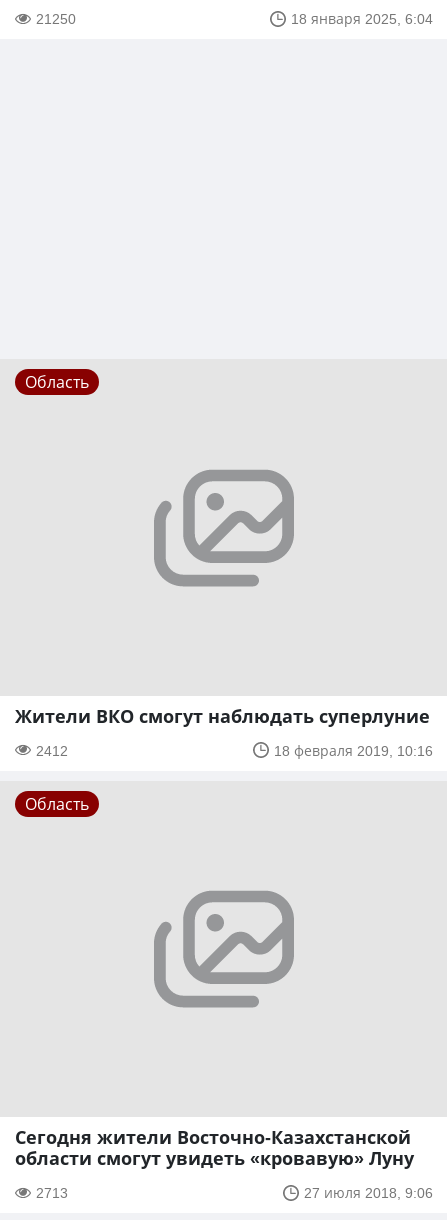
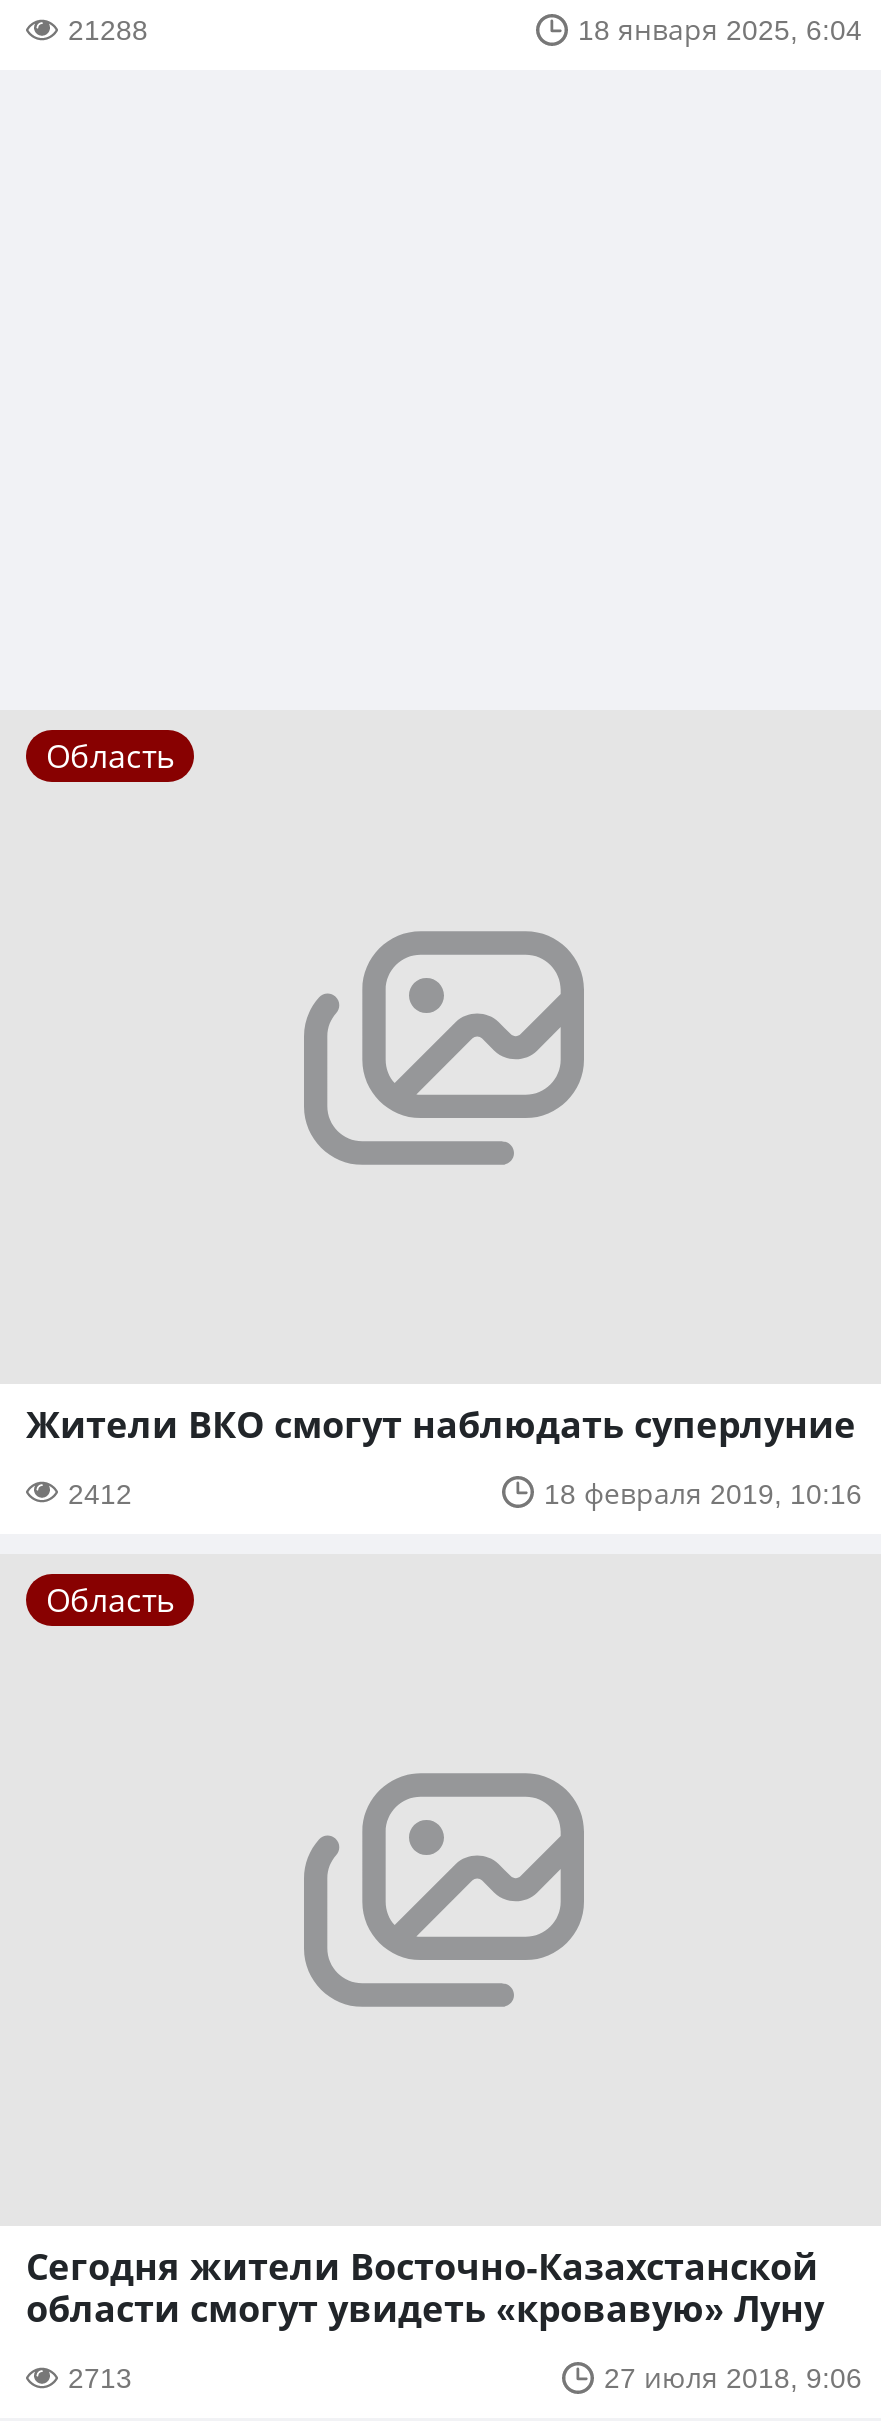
- 21250
+ 21288
